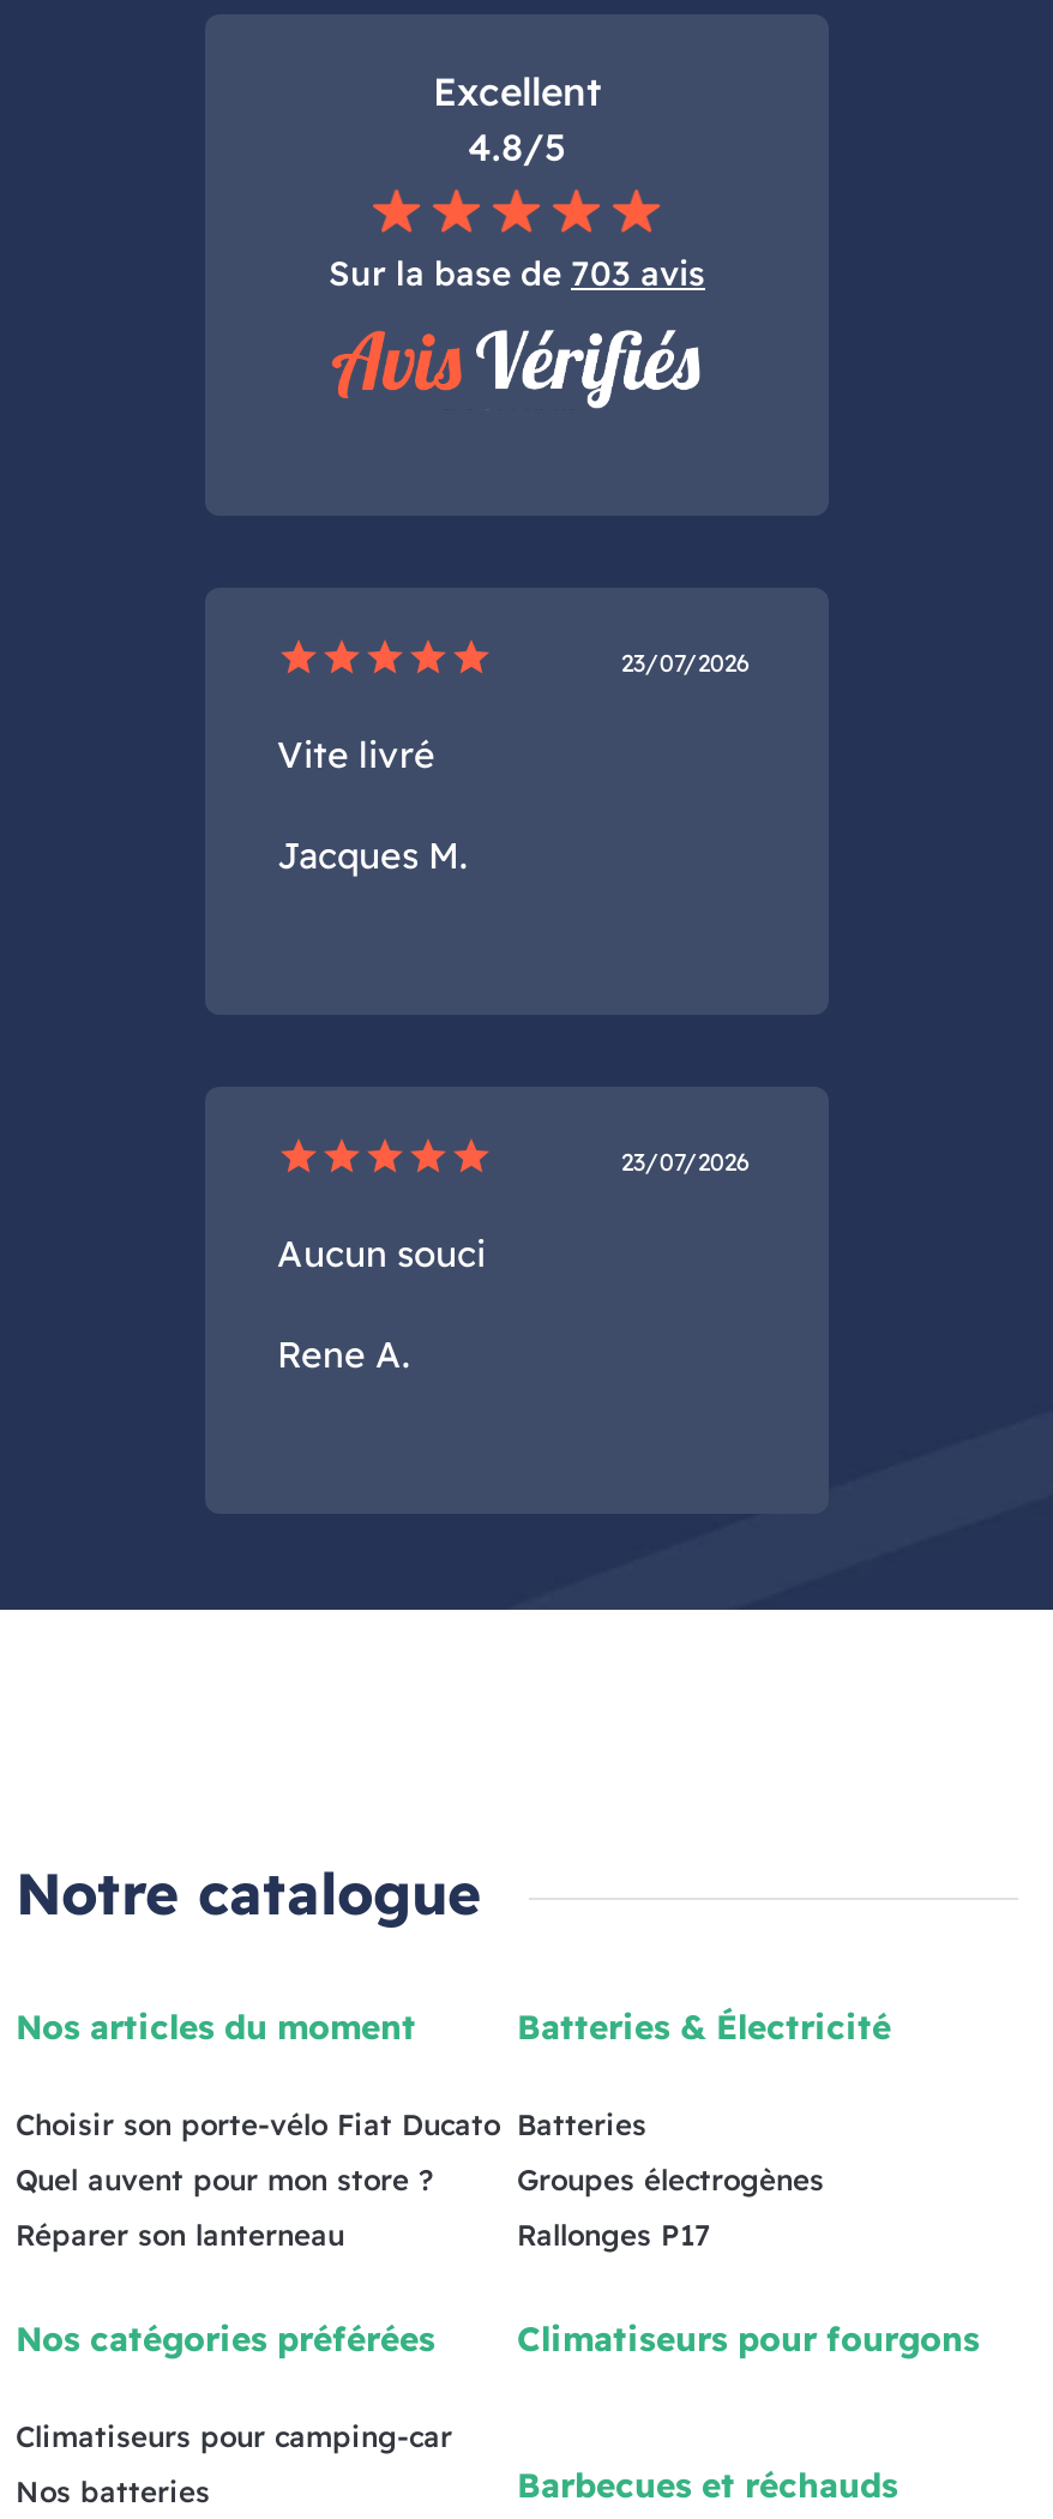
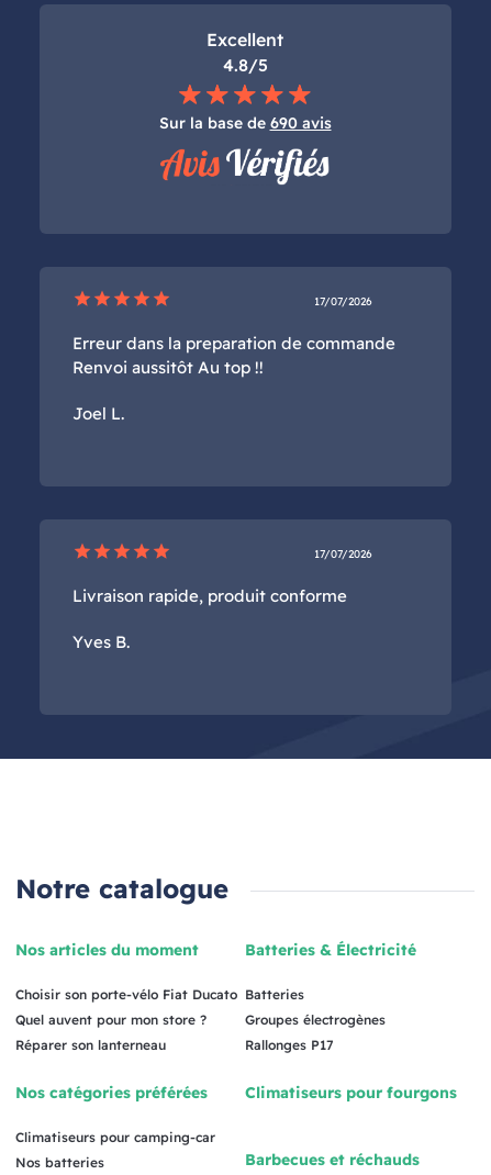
- Sur la base de 703 avis
+ Sur la base de 690 avis

- 23/07/2026
+ 17/07/2026

- Vite livré
+ Erreur dans la preparation de commande
+ Renvoi aussitôt Au top !!

- Jacques M.
+ Joel L.

- 23/07/2026
+ 17/07/2026

- Aucun souci
+ Livraison rapide, produit conforme

- Rene A.
+ Yves B.
